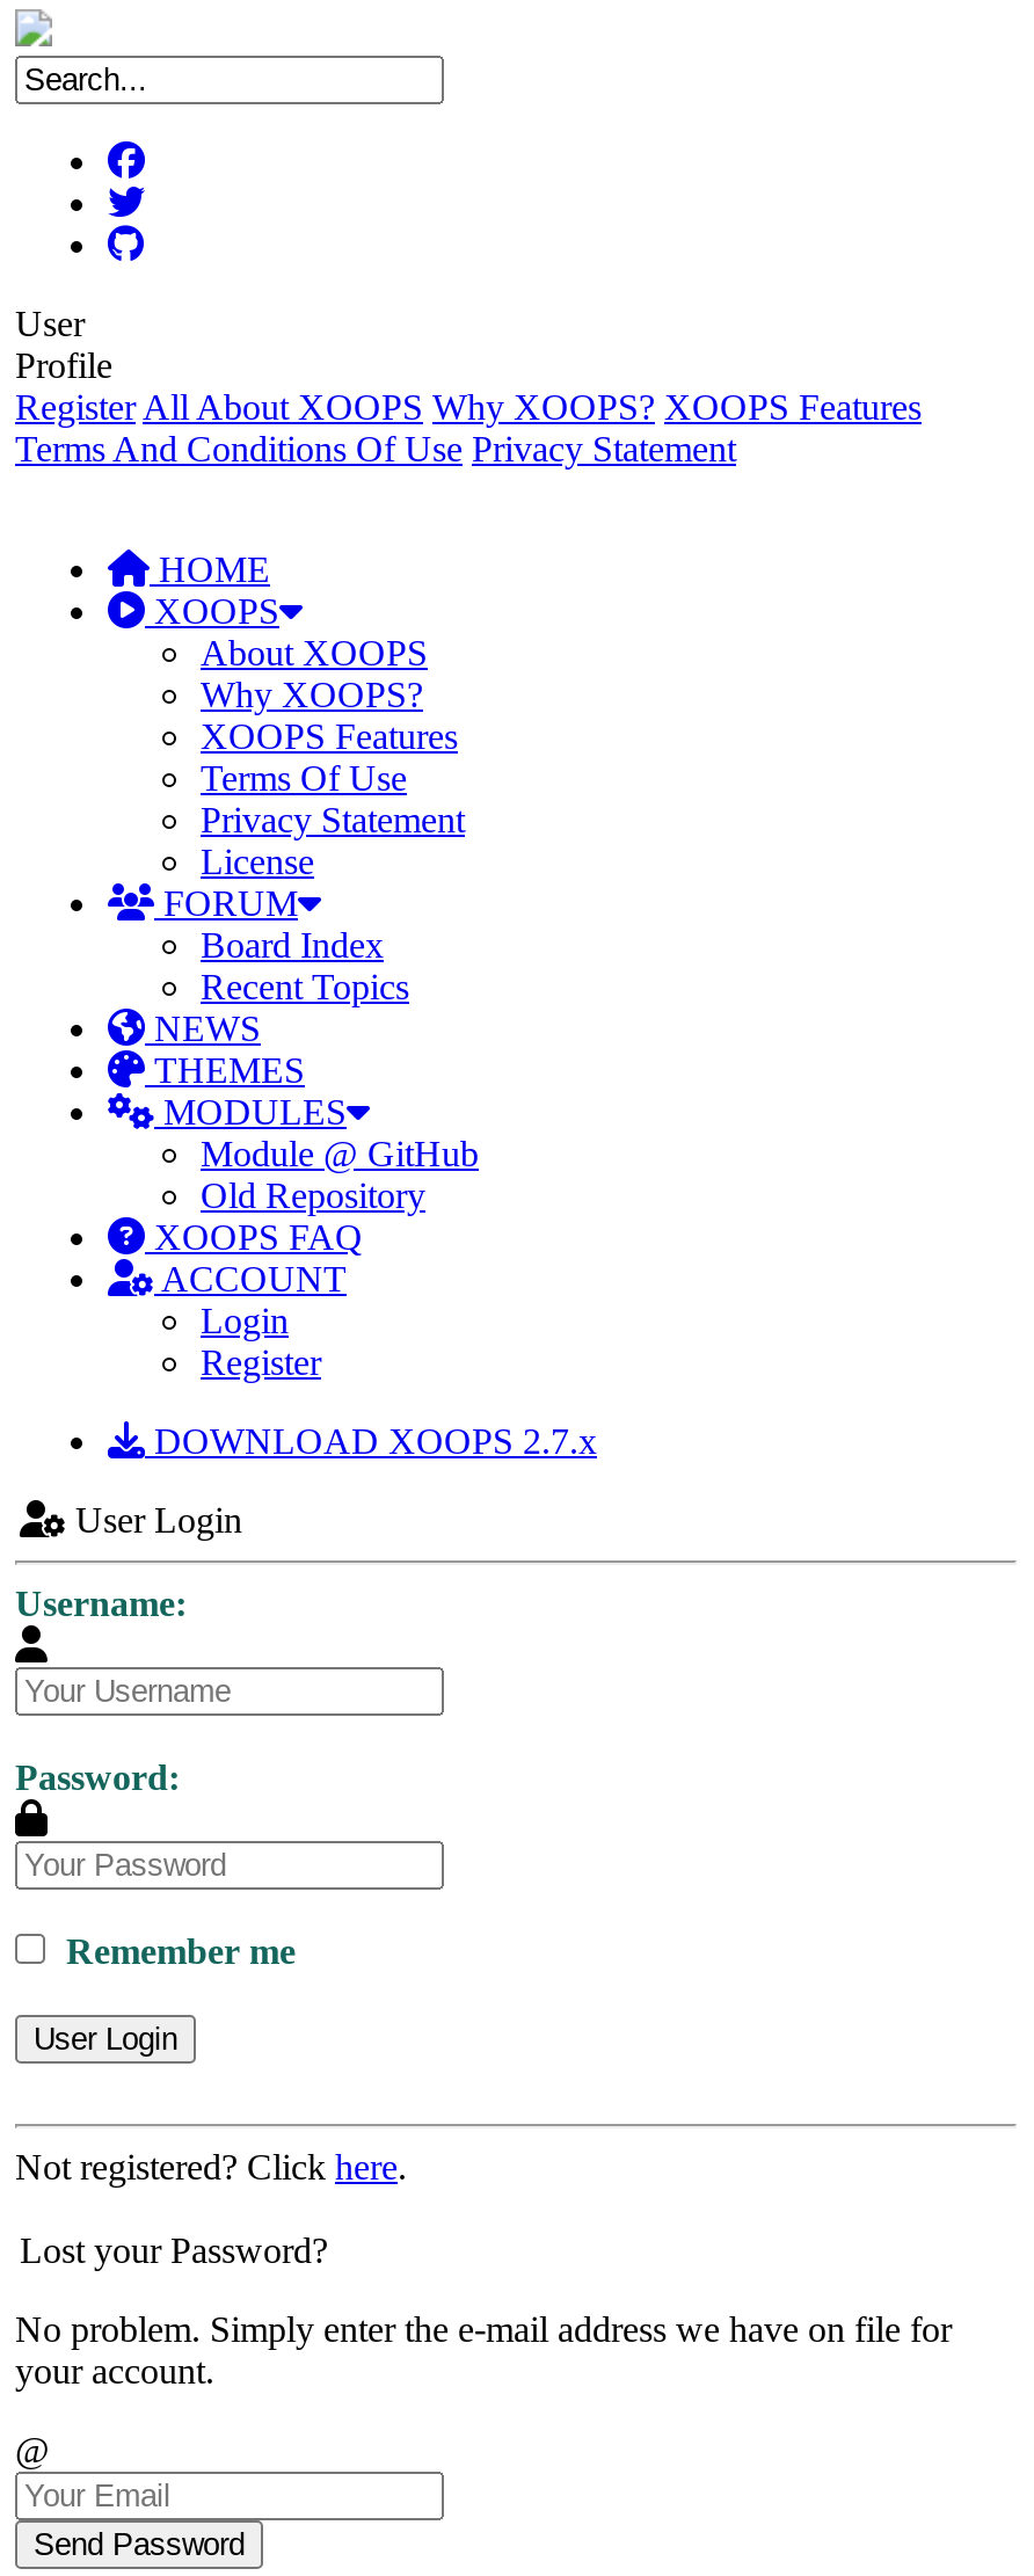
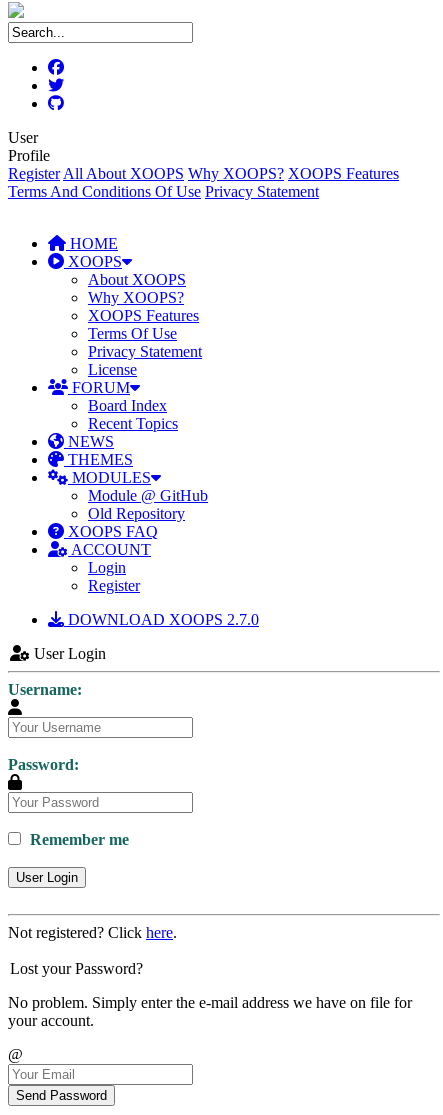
- DOWNLOAD XOOPS 2.7.x
+ DOWNLOAD XOOPS 2.7.0
